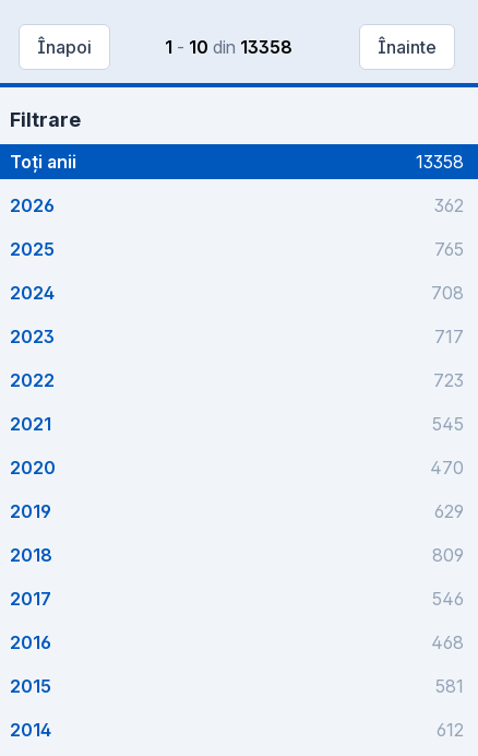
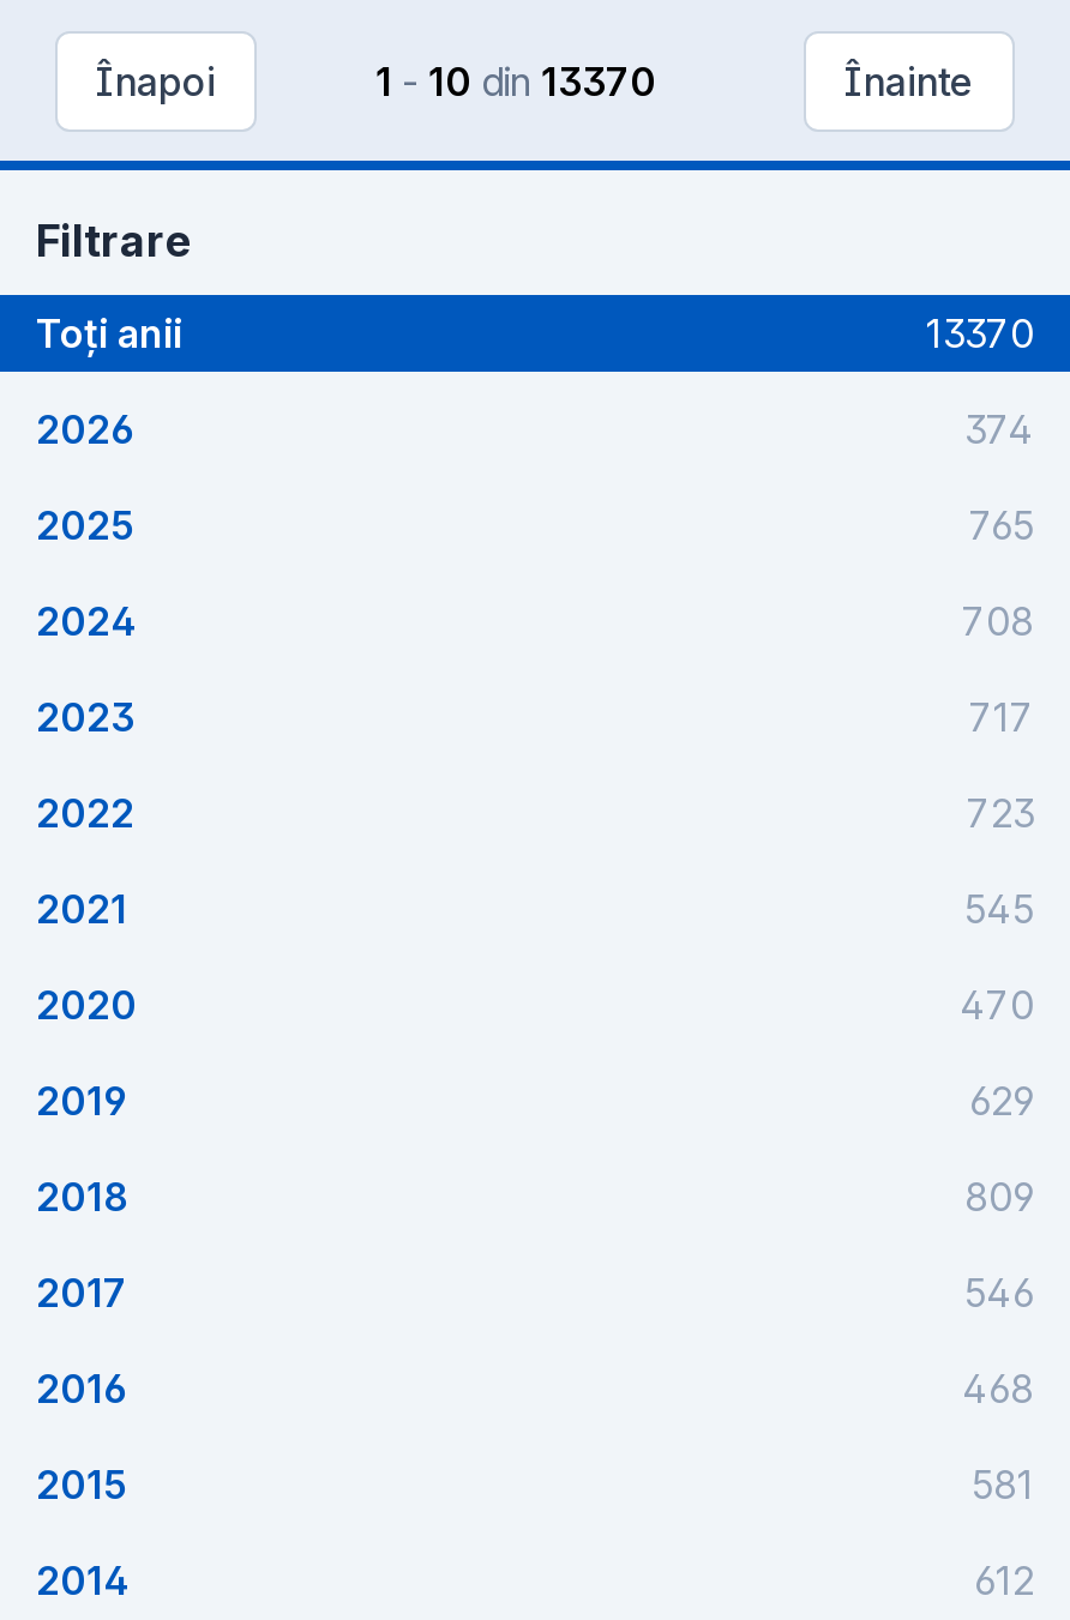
- 1 - 10 din 13358
+ 1 - 10 din 13370

- 13358
+ 13370

- 362
+ 374
